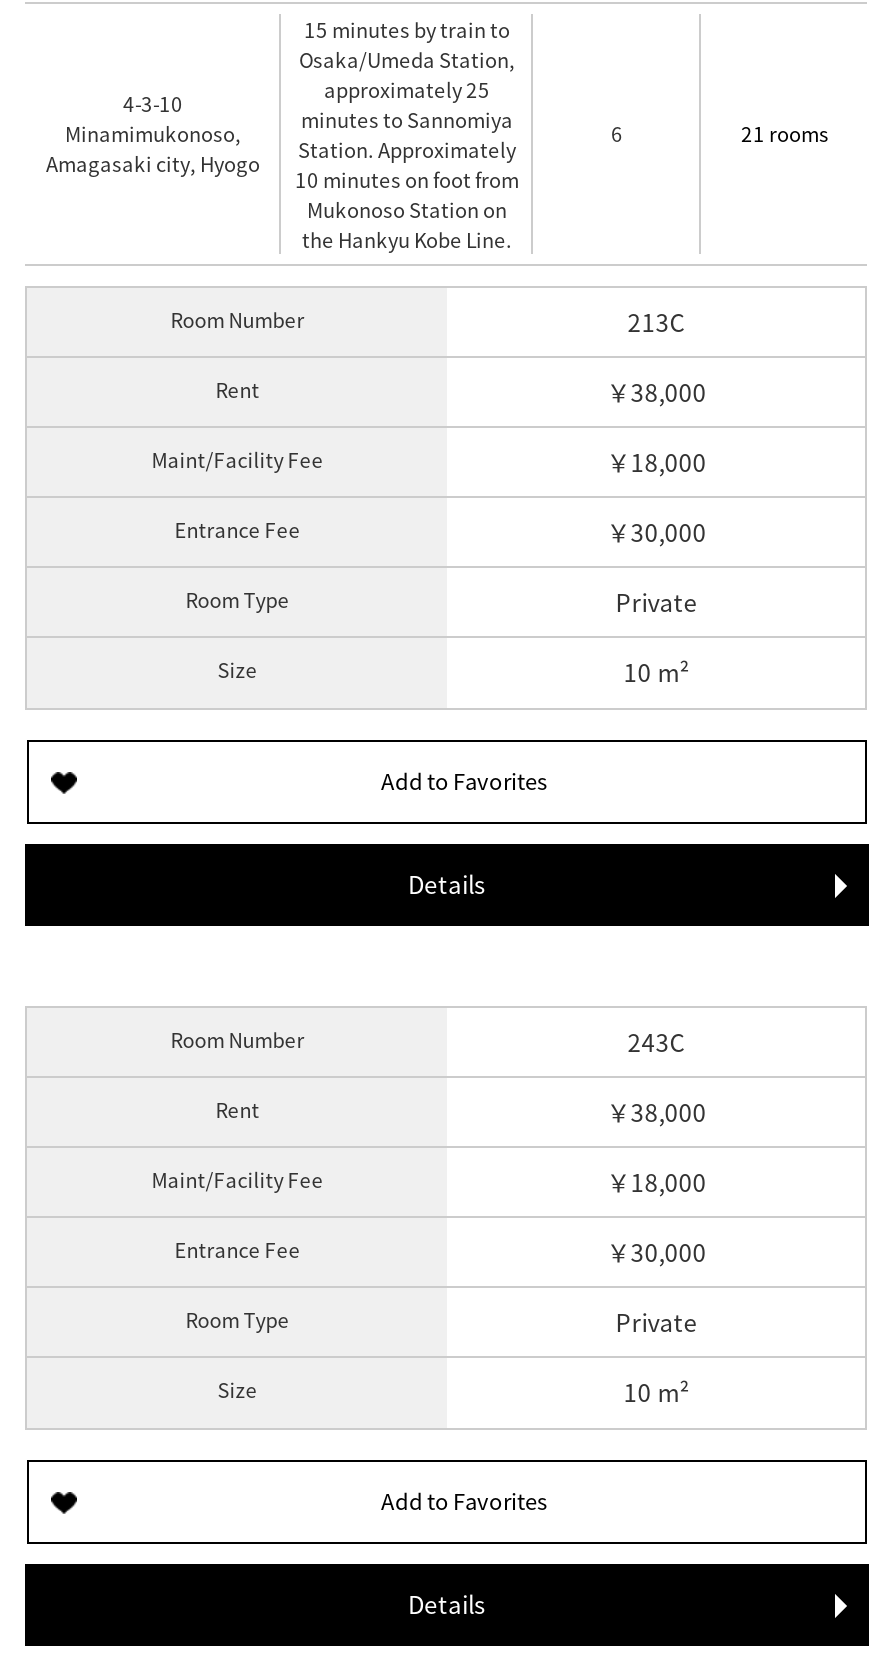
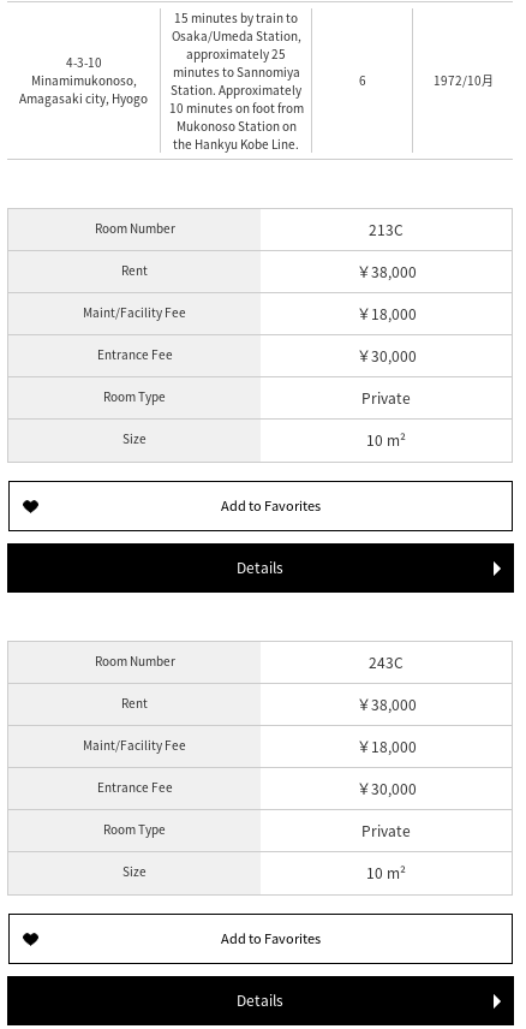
- 21 rooms
+ 1972/10月
